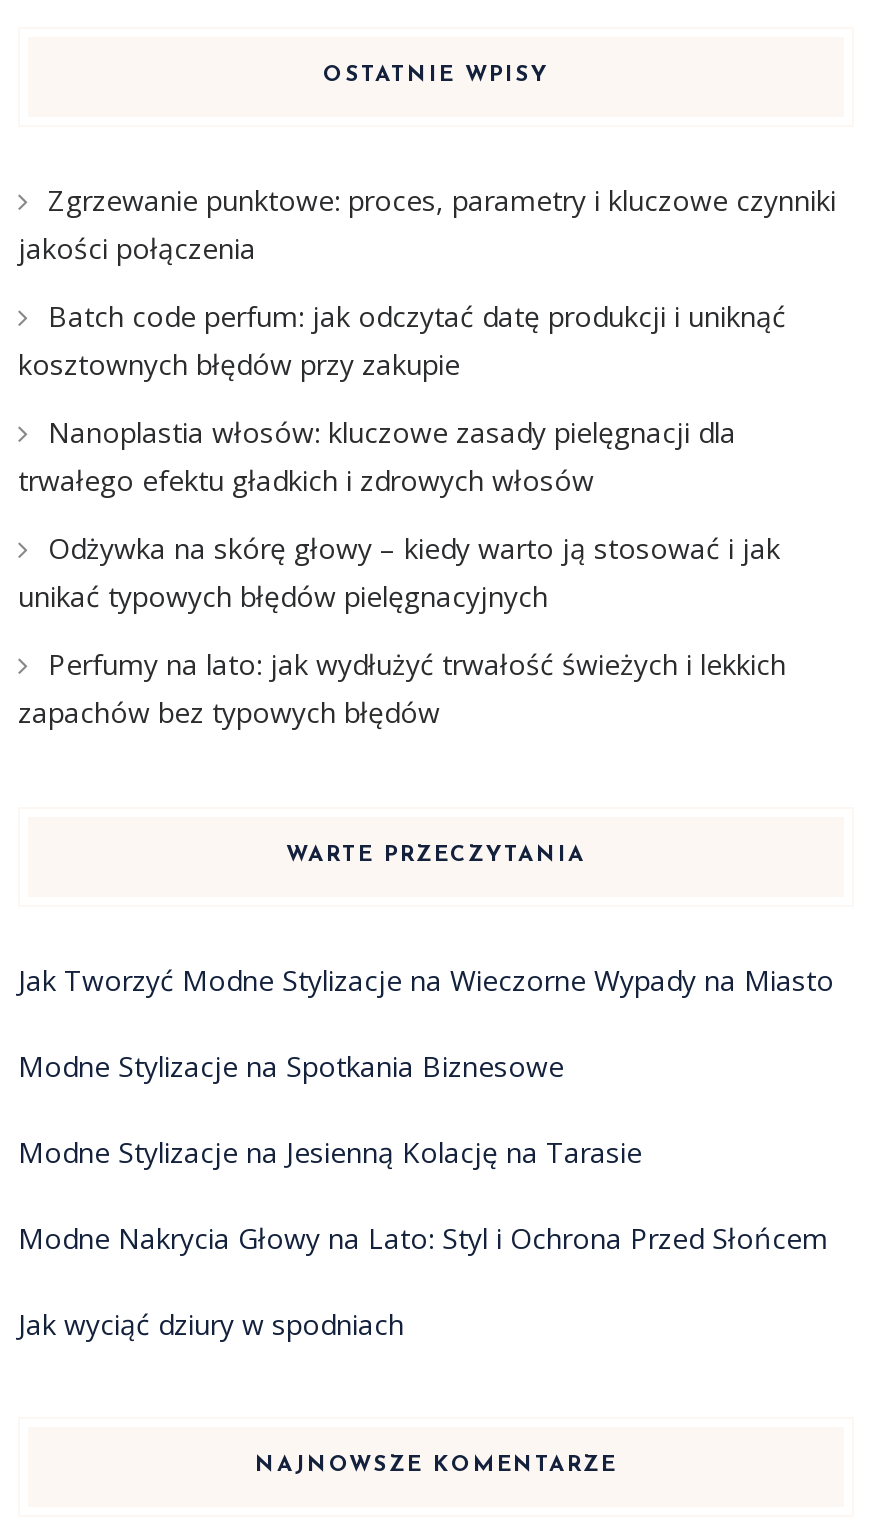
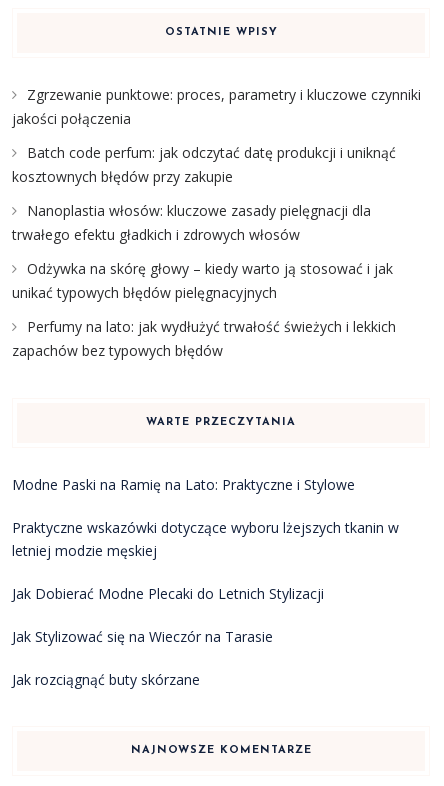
- Jak Tworzyć Modne Stylizacje na Wieczorne Wypady na Miasto
+ Modne Paski na Ramię na Lato: Praktyczne i Stylowe

- Modne Stylizacje na Spotkania Biznesowe
+ Praktyczne wskazówki dotyczące wyboru lżejszych tkanin w
+ letniej modzie męskiej

- Modne Stylizacje na Jesienną Kolację na Tarasie
+ Jak Dobierać Modne Plecaki do Letnich Stylizacji

- Modne Nakrycia Głowy na Lato: Styl i Ochrona Przed Słońcem
+ Jak Stylizować się na Wieczór na Tarasie

- Jak wyciąć dziury w spodniach
+ Jak rozciągnąć buty skórzane
